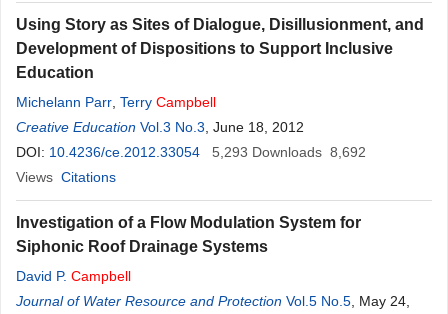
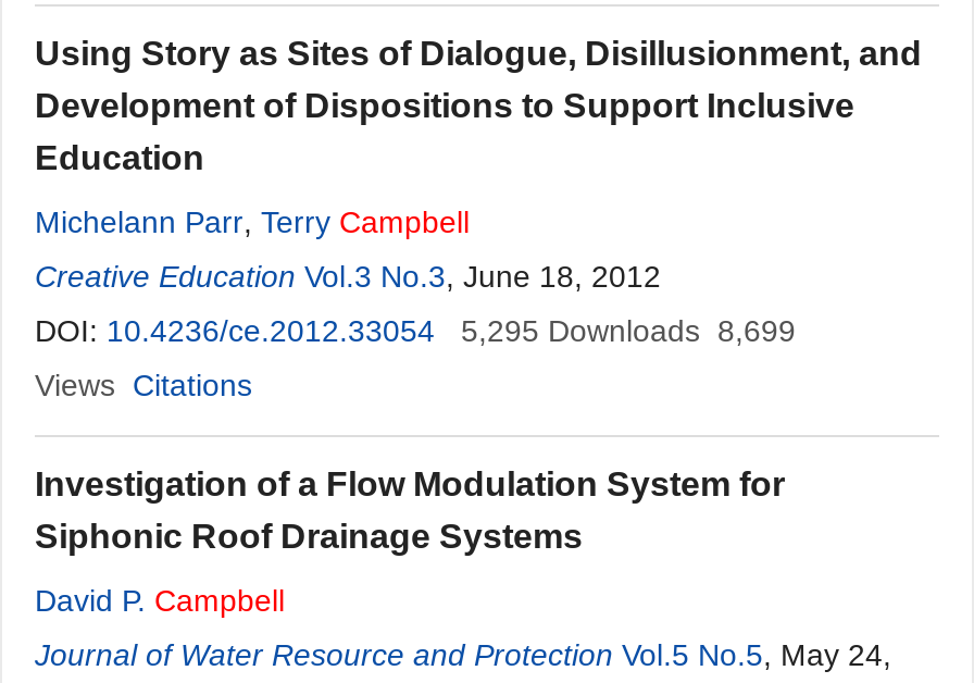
- DOI: 10.4236/ce.2012.33054 5,293 Downloads 8,692
+ DOI: 10.4236/ce.2012.33054 5,295 Downloads 8,699
